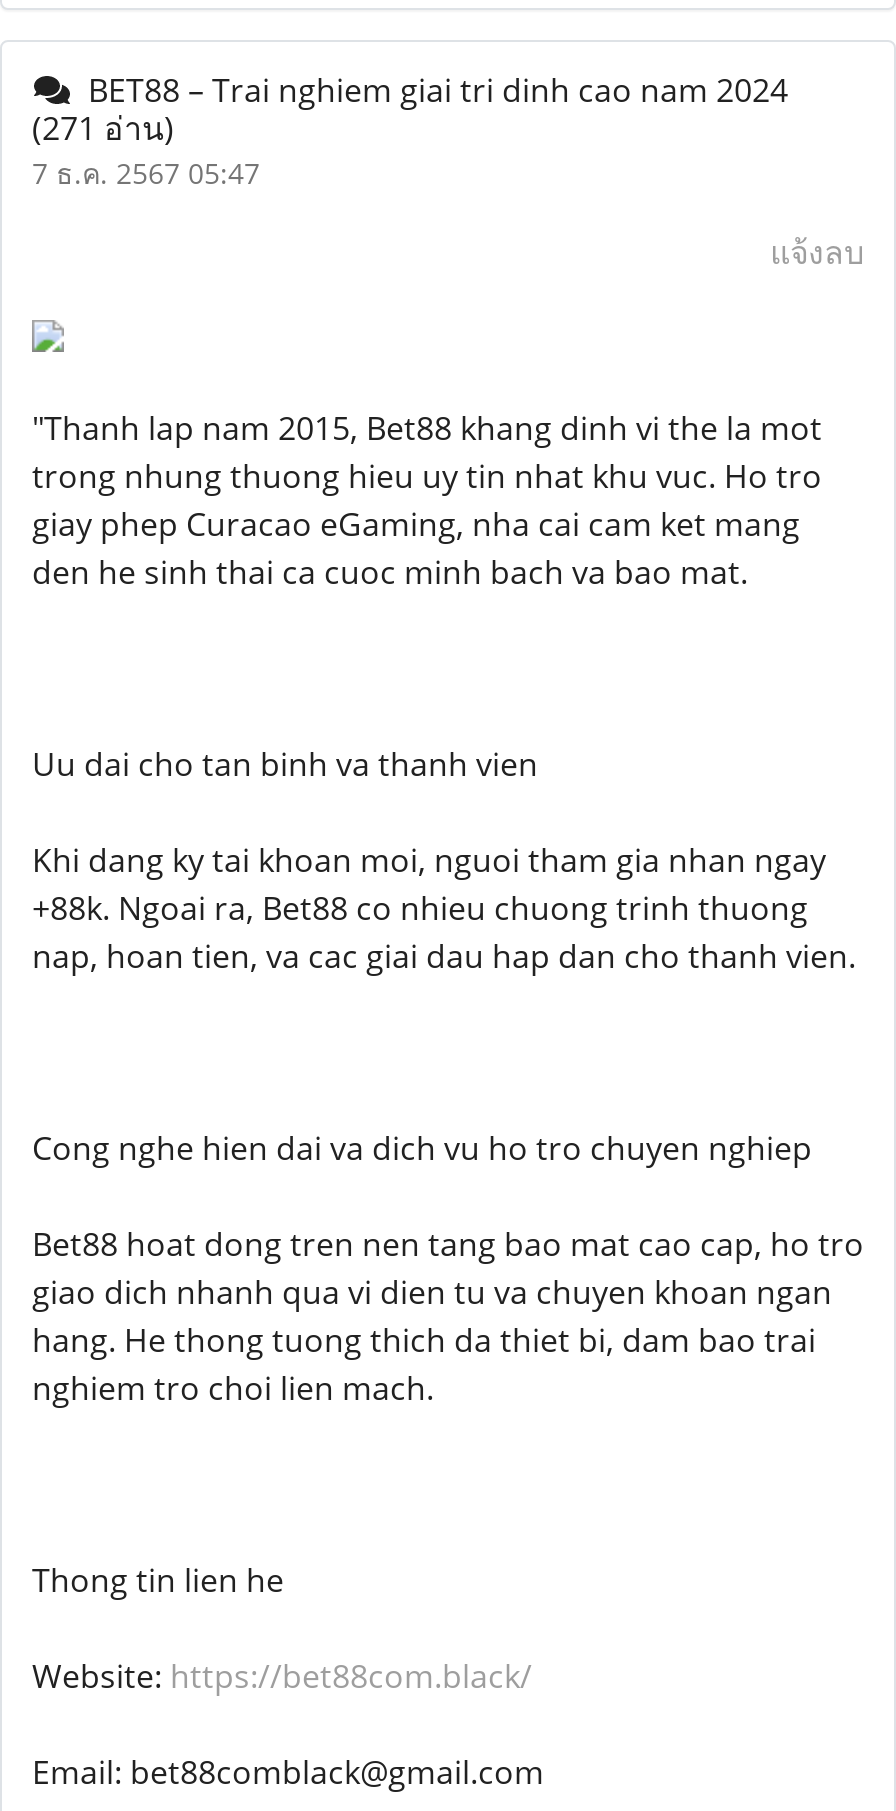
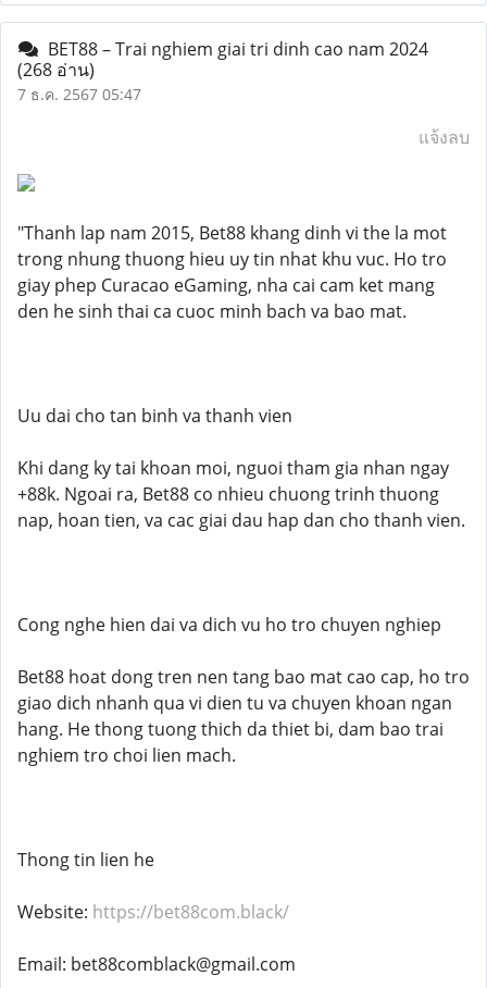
- (271 อ่าน)
+ (268 อ่าน)
